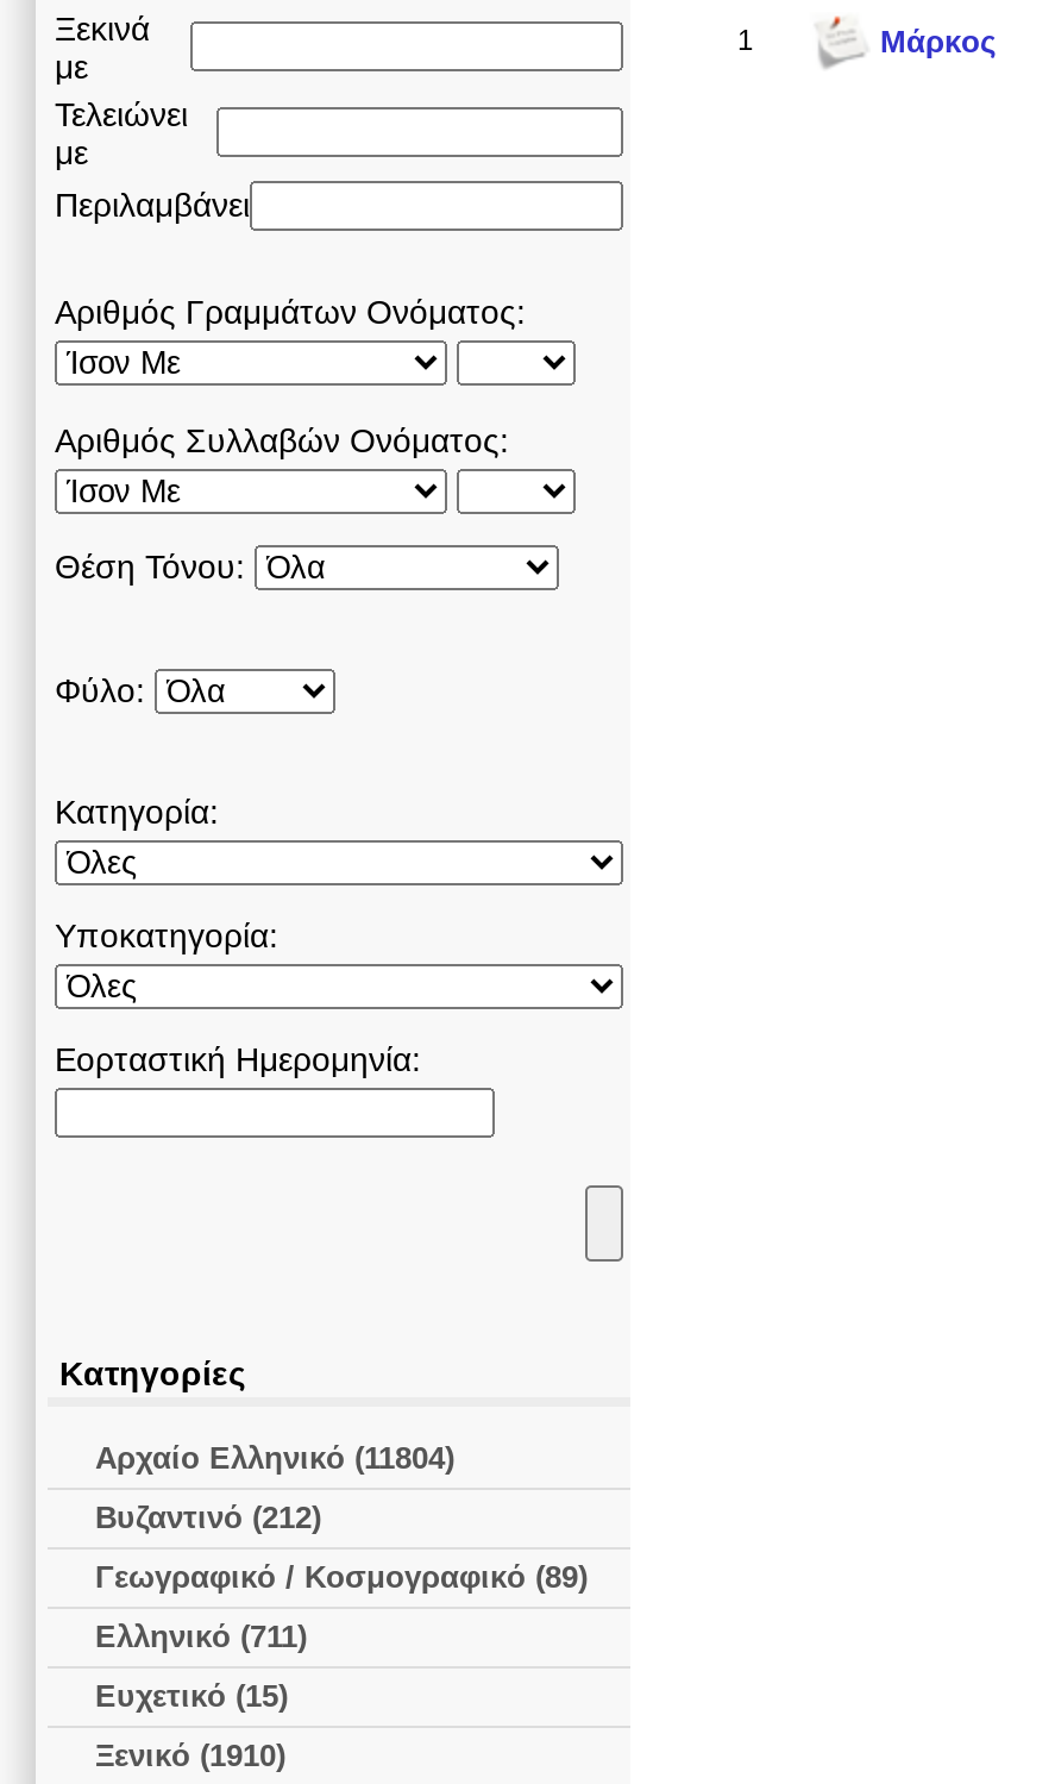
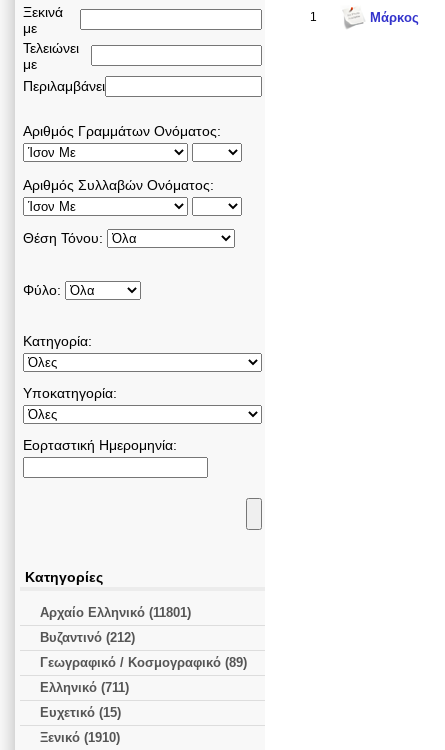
- Αρχαίο Ελληνικό (11804)
+ Αρχαίο Ελληνικό (11801)
